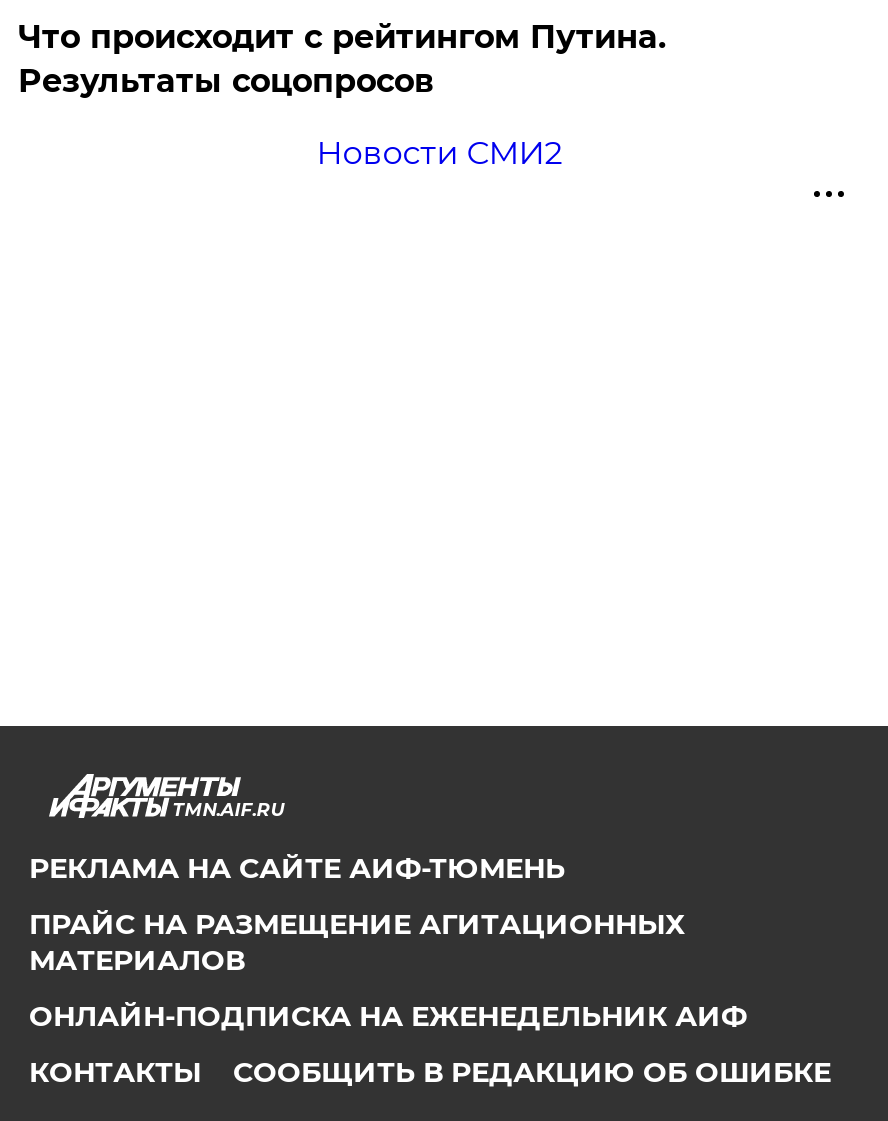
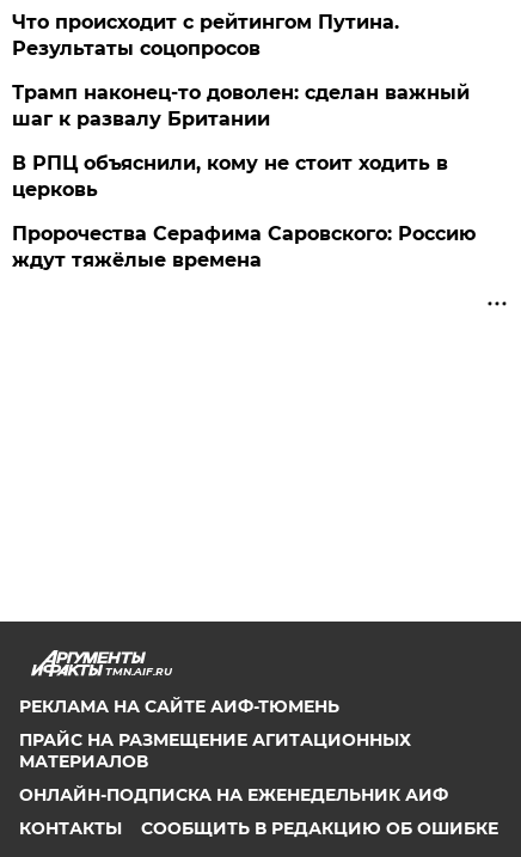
- Новости СМИ2
+ Трамп наконец-то доволен: сделан важный
+ шаг к развалу Британии
+ В РПЦ объяснили, кому не стоит ходить в
+ церковь
+ Пророчества Серафима Саровского: Россию
+ ждут тяжёлые времена
